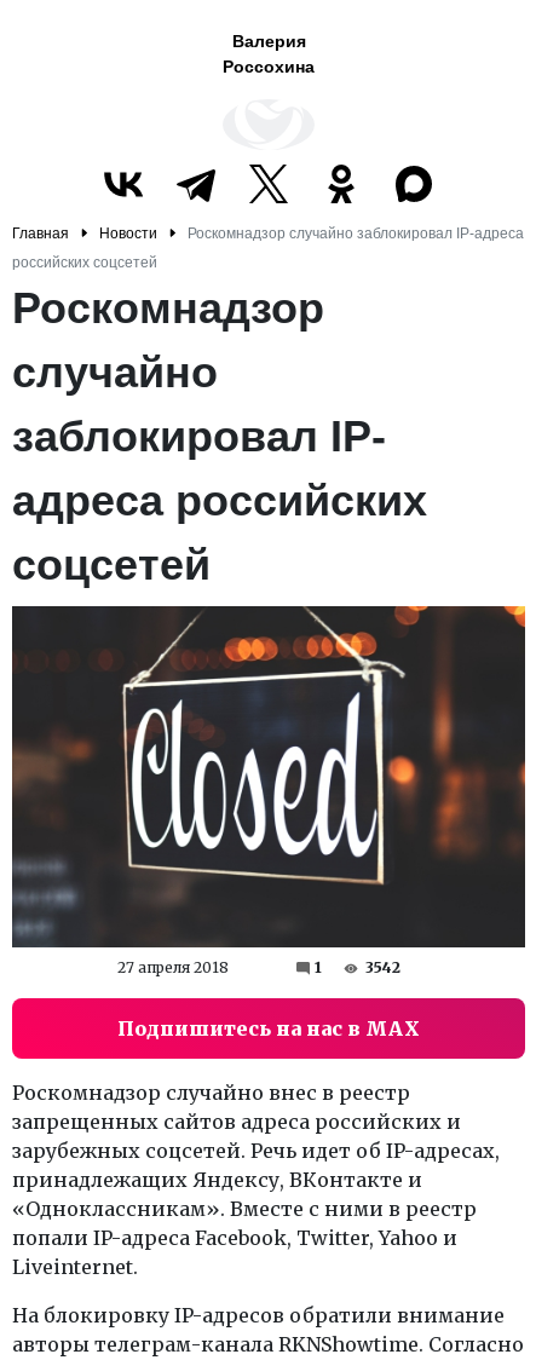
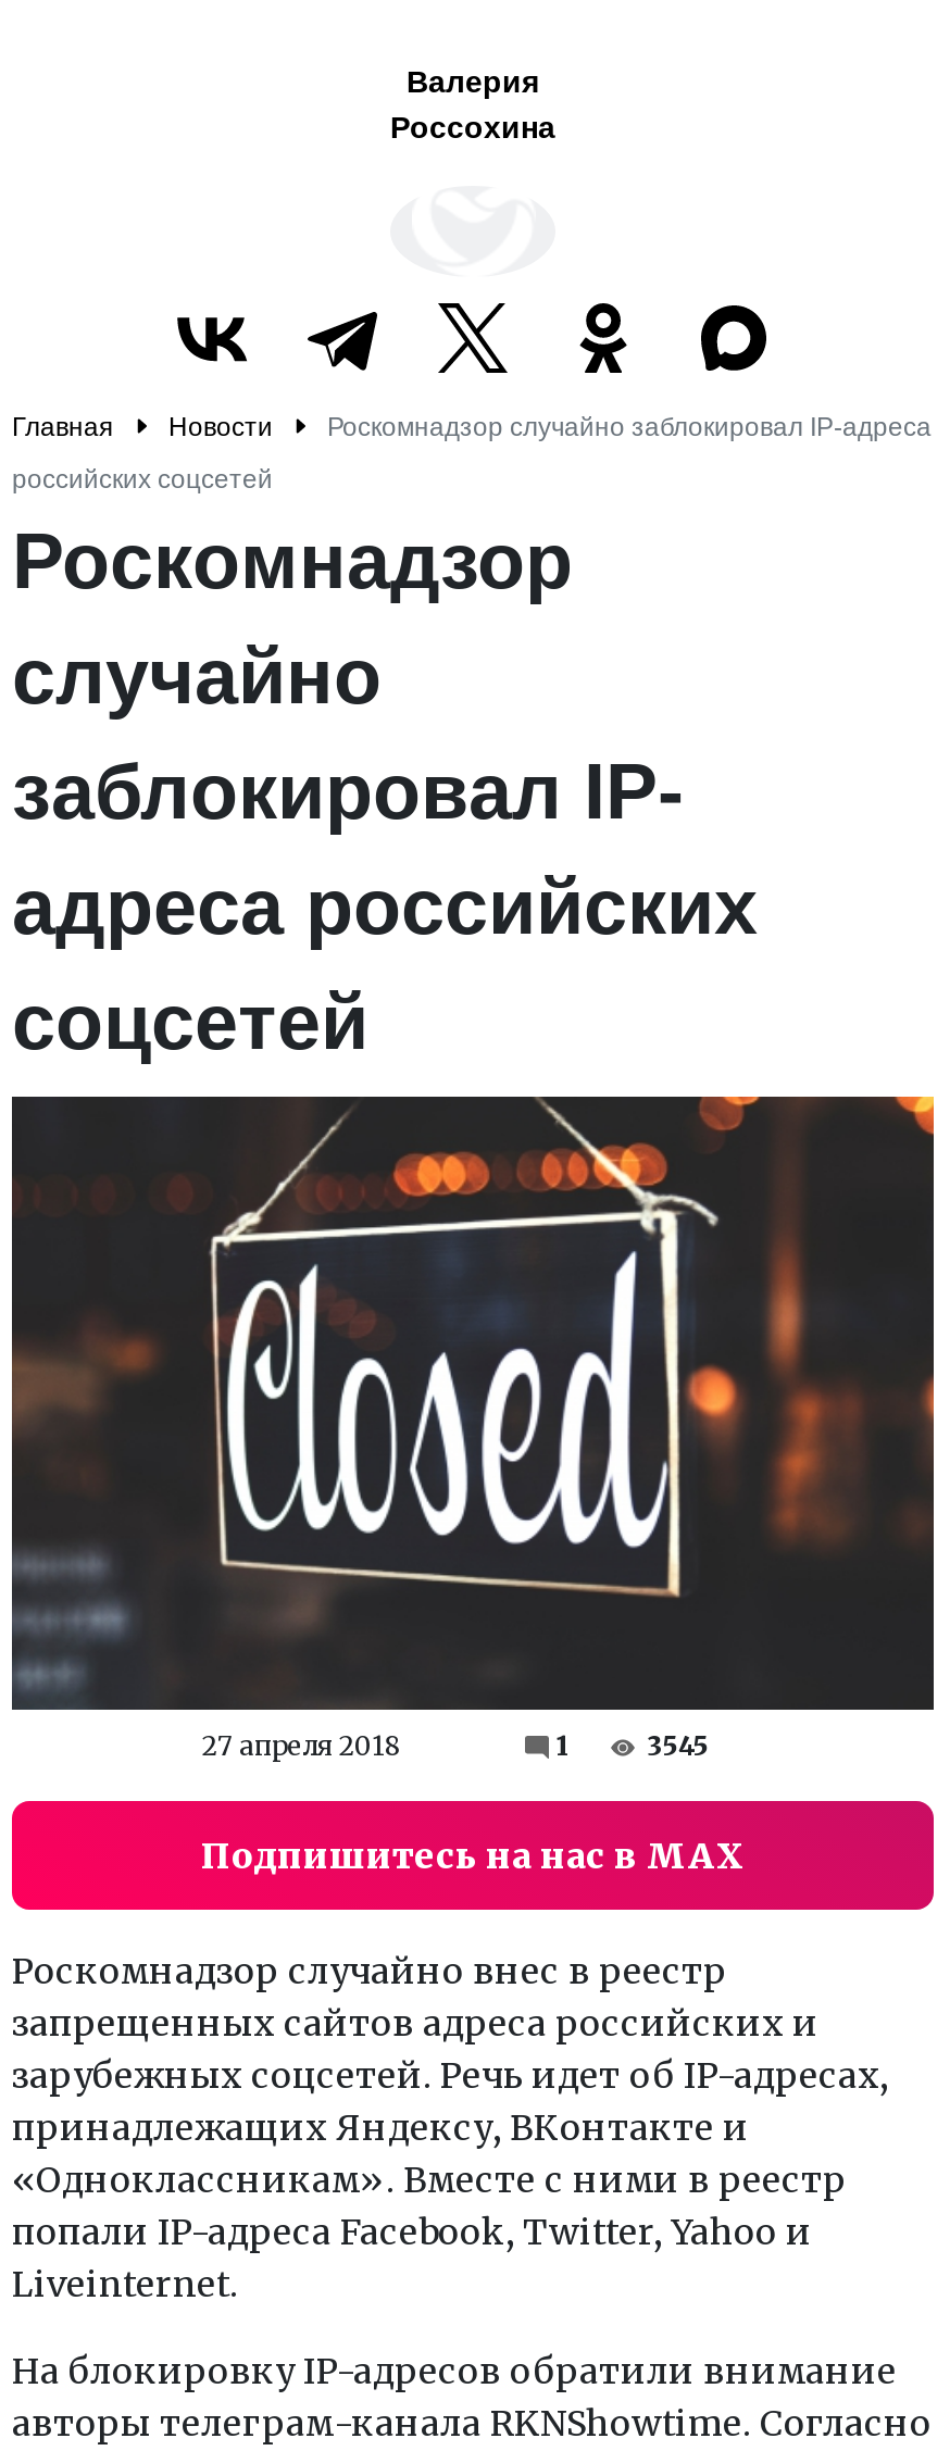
- 3542
+ 3545
